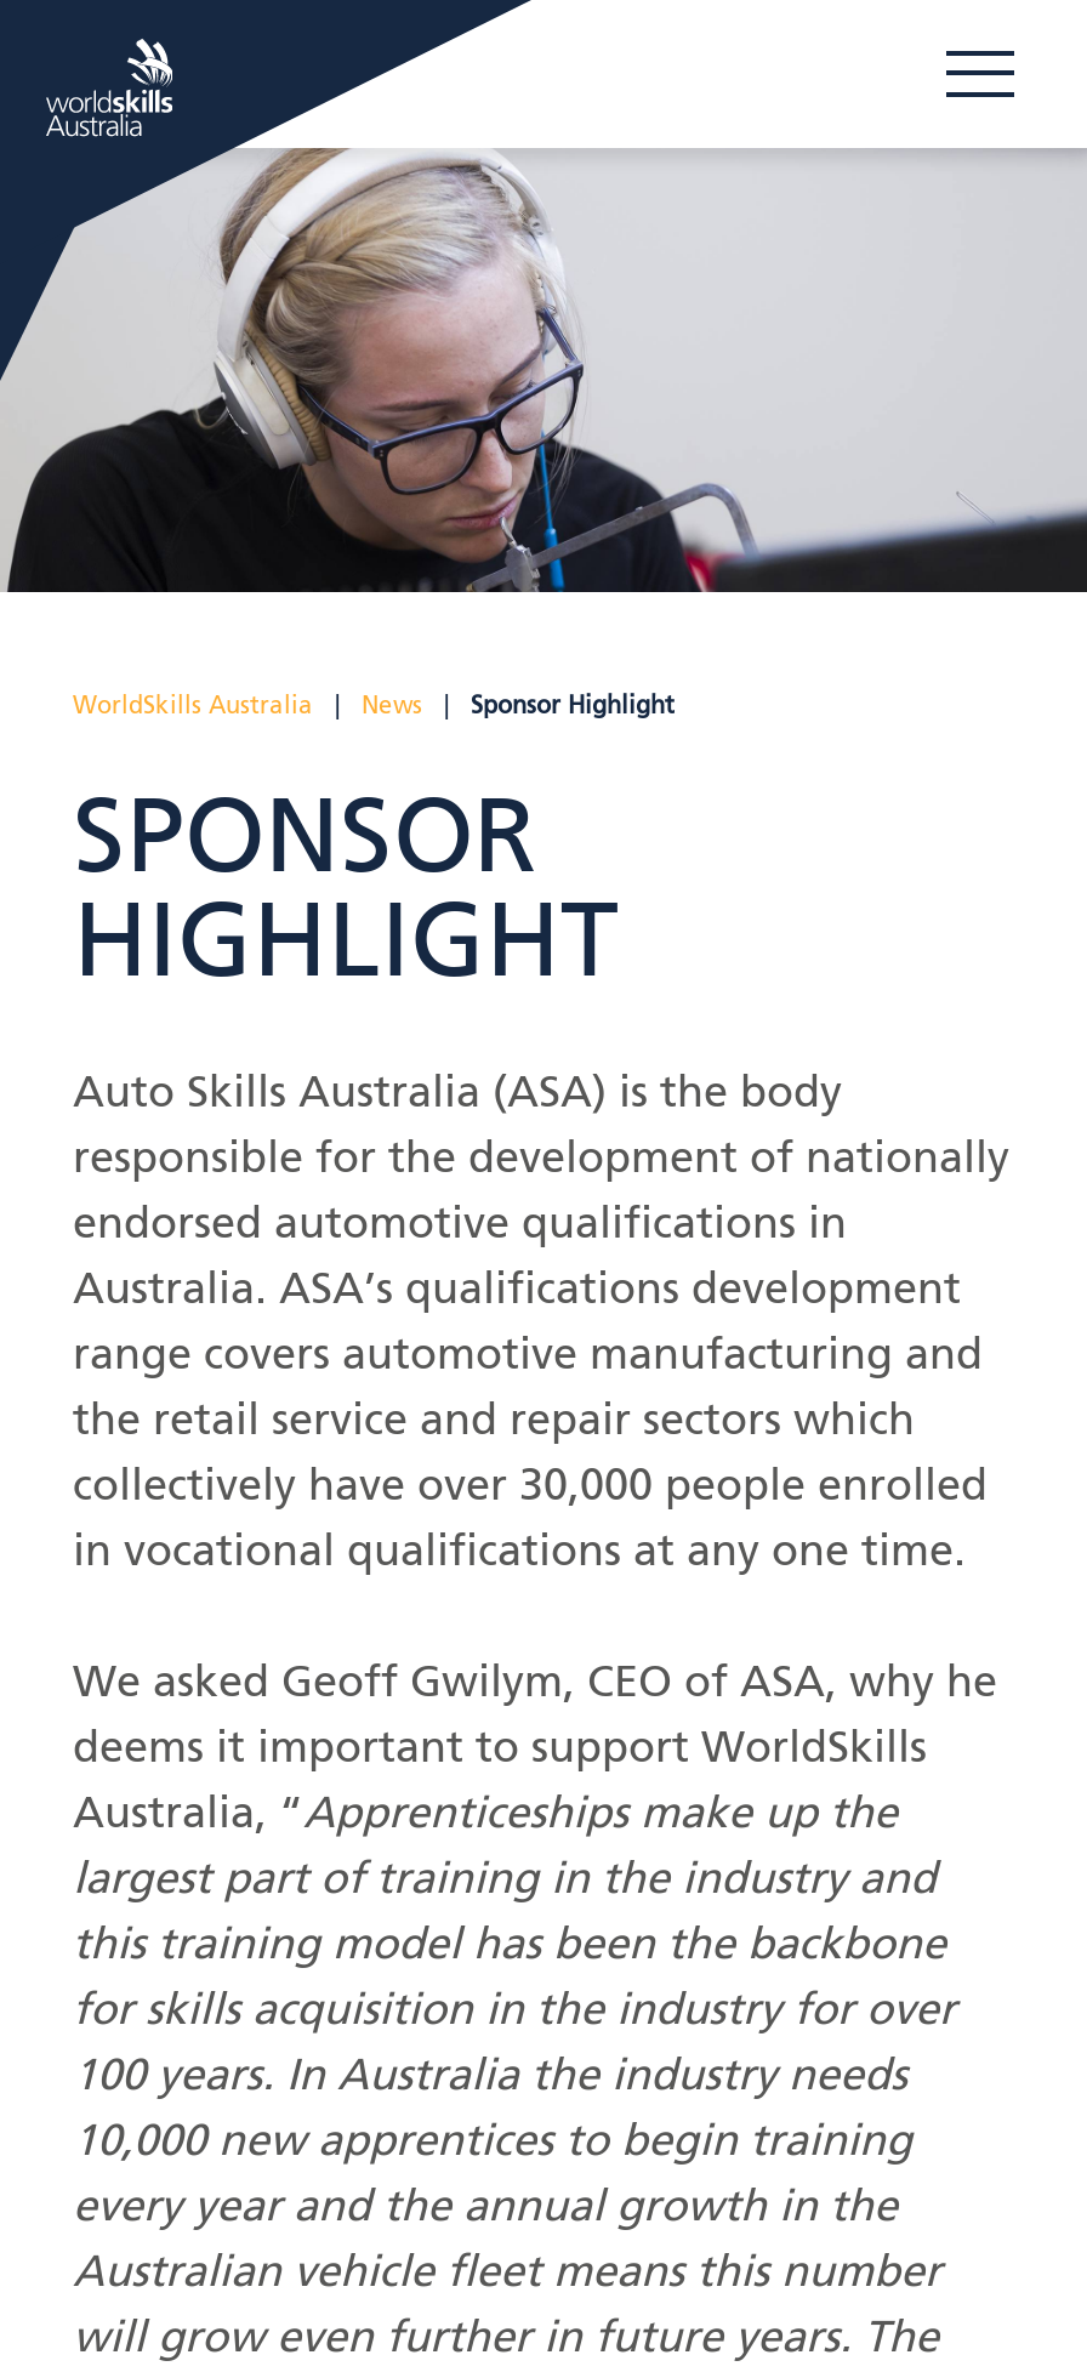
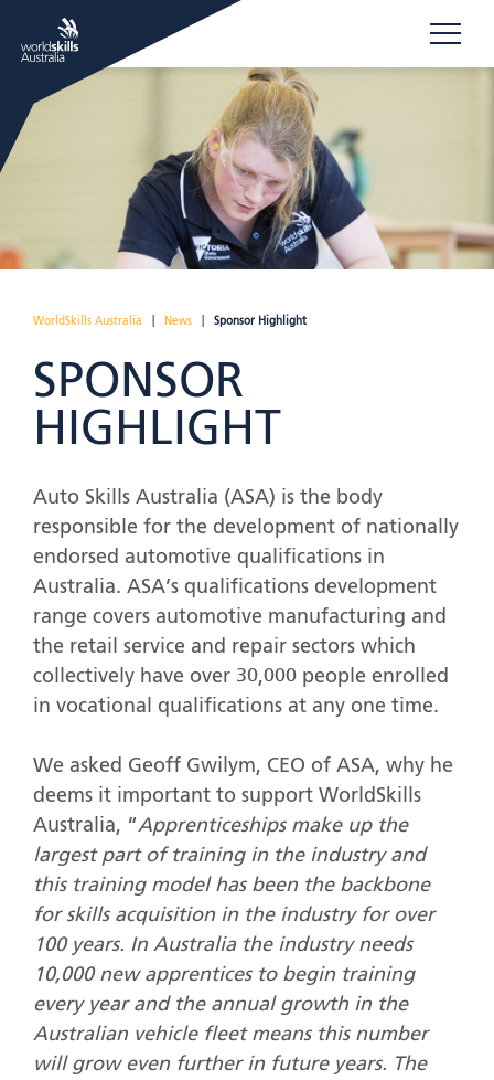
- [image]
+ [image]
